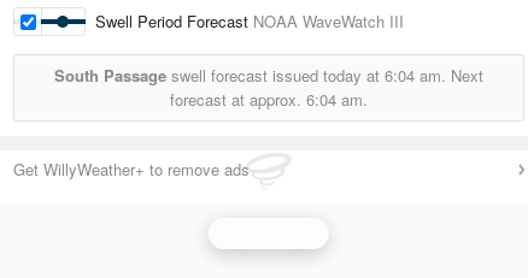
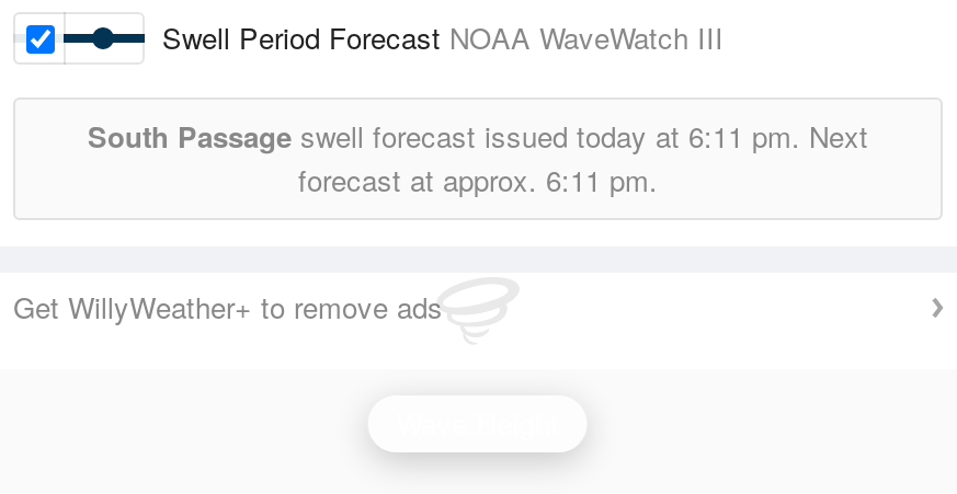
- South Passage swell forecast issued today at 6:04 am. Next
+ South Passage swell forecast issued today at 6:11 pm. Next

- forecast at approx. 6:04 am.
+ forecast at approx. 6:11 pm.
